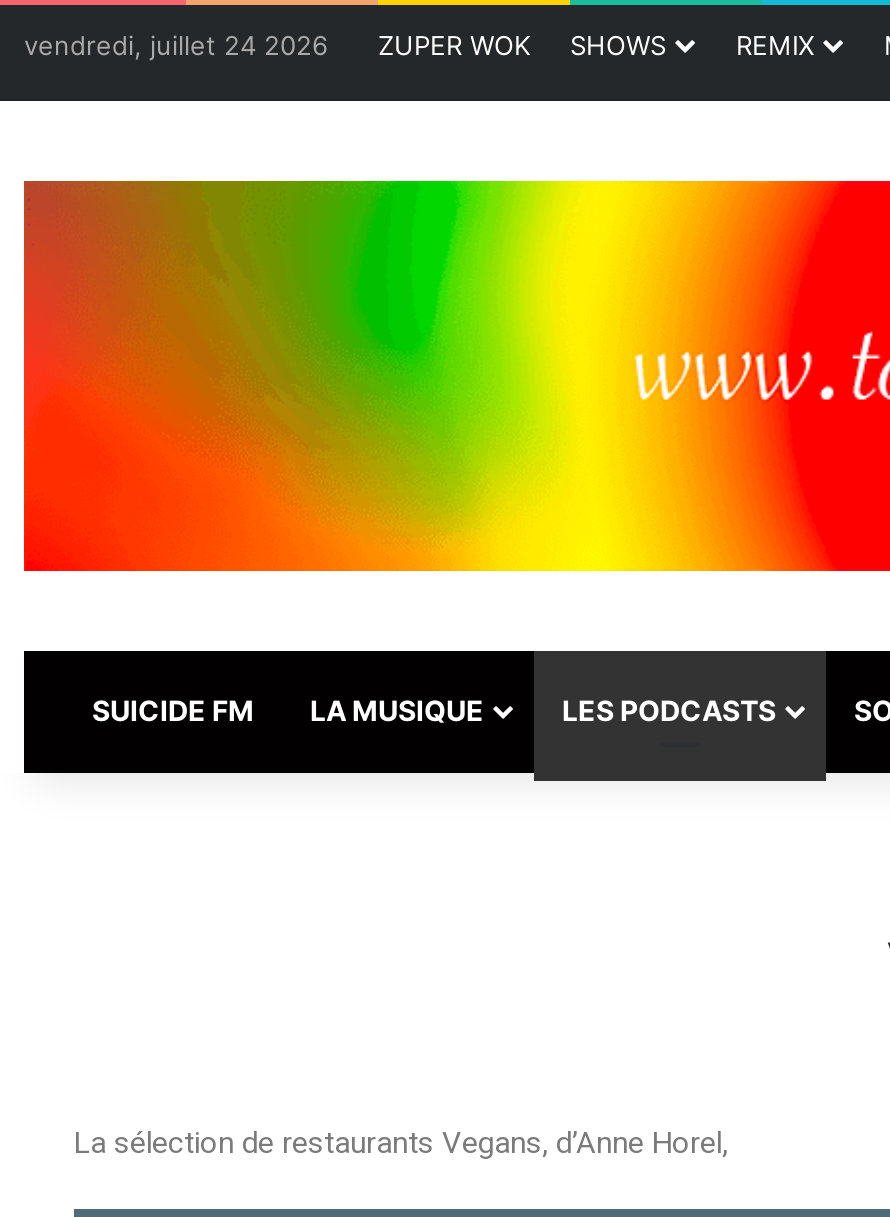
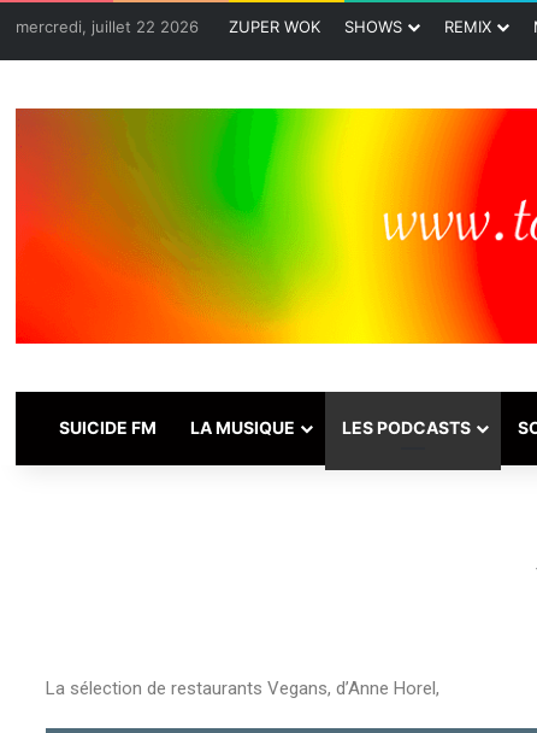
- vendredi, juillet 24 2026
+ mercredi, juillet 22 2026
